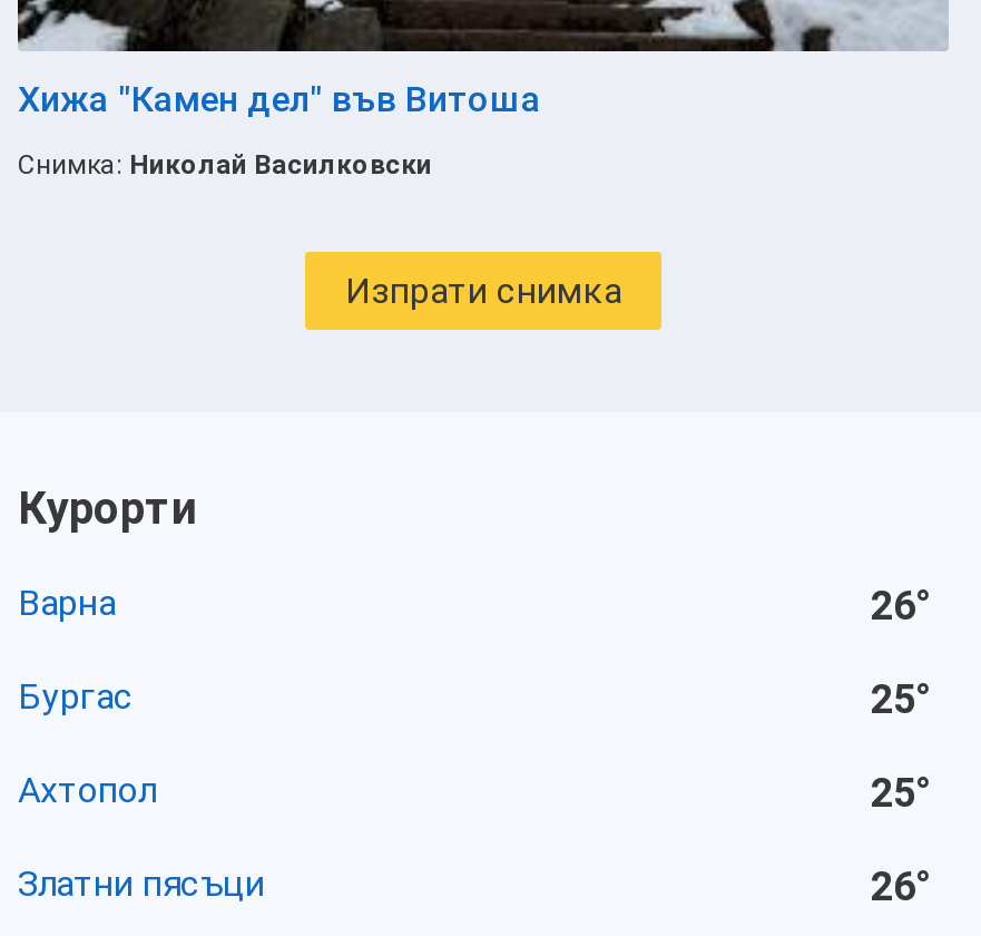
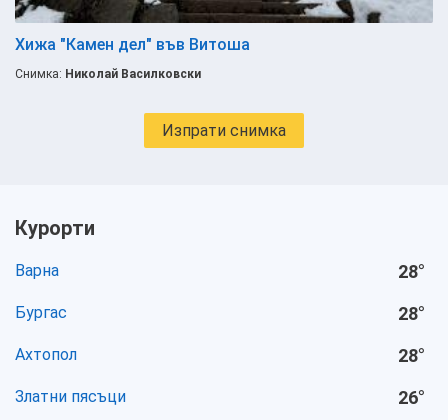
- 26°
+ 28°

- 25°
+ 28°

- 25°
+ 28°
